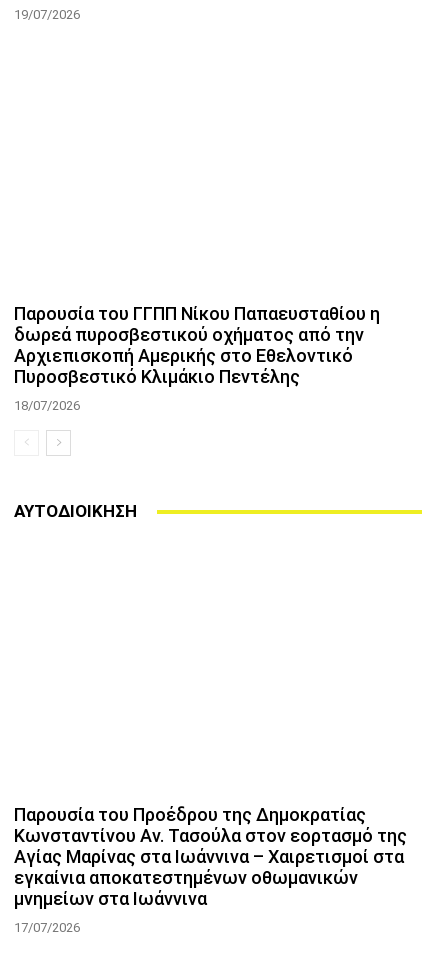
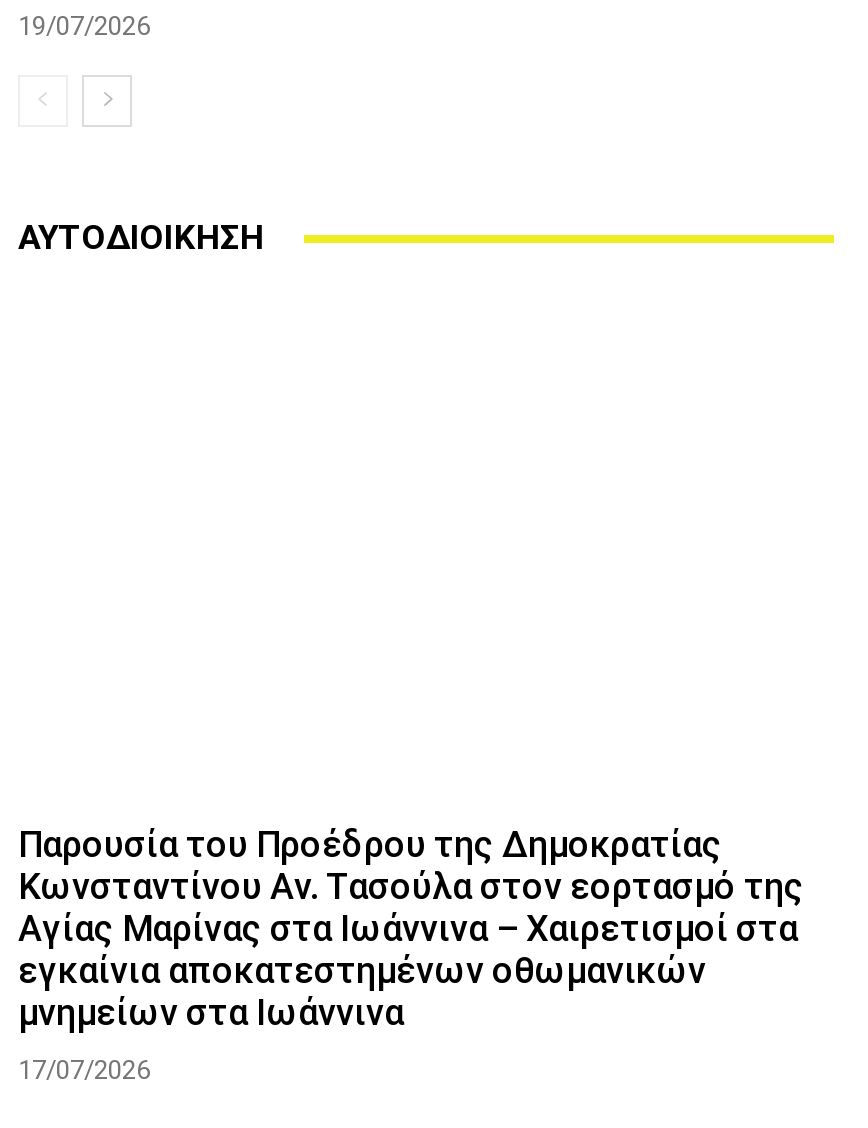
- Παρουσία του ΓΓΠΠ Νίκου Παπαευσταθίου η
- δωρεά πυροσβεστικού οχήματος από την
- Αρχιεπισκοπή Αμερικής στο Εθελοντικό
- Πυροσβεστικό Κλιμάκιο Πεντέλης
- 18/07/2026
